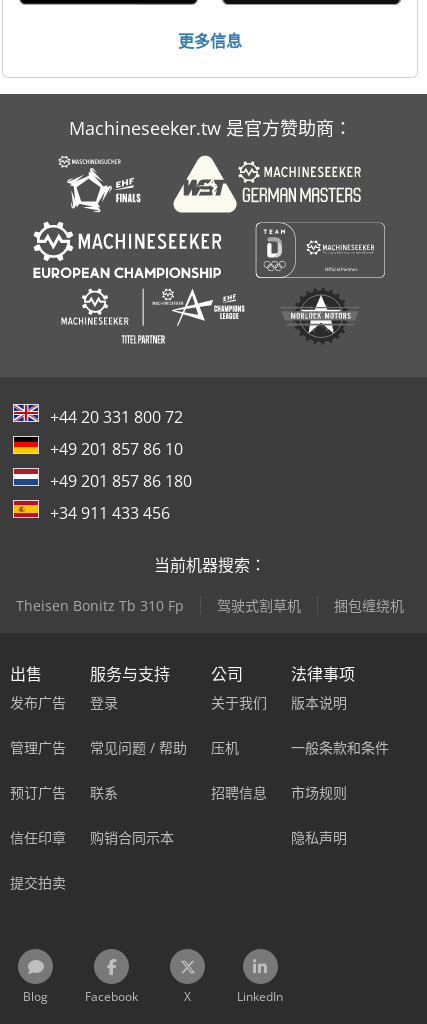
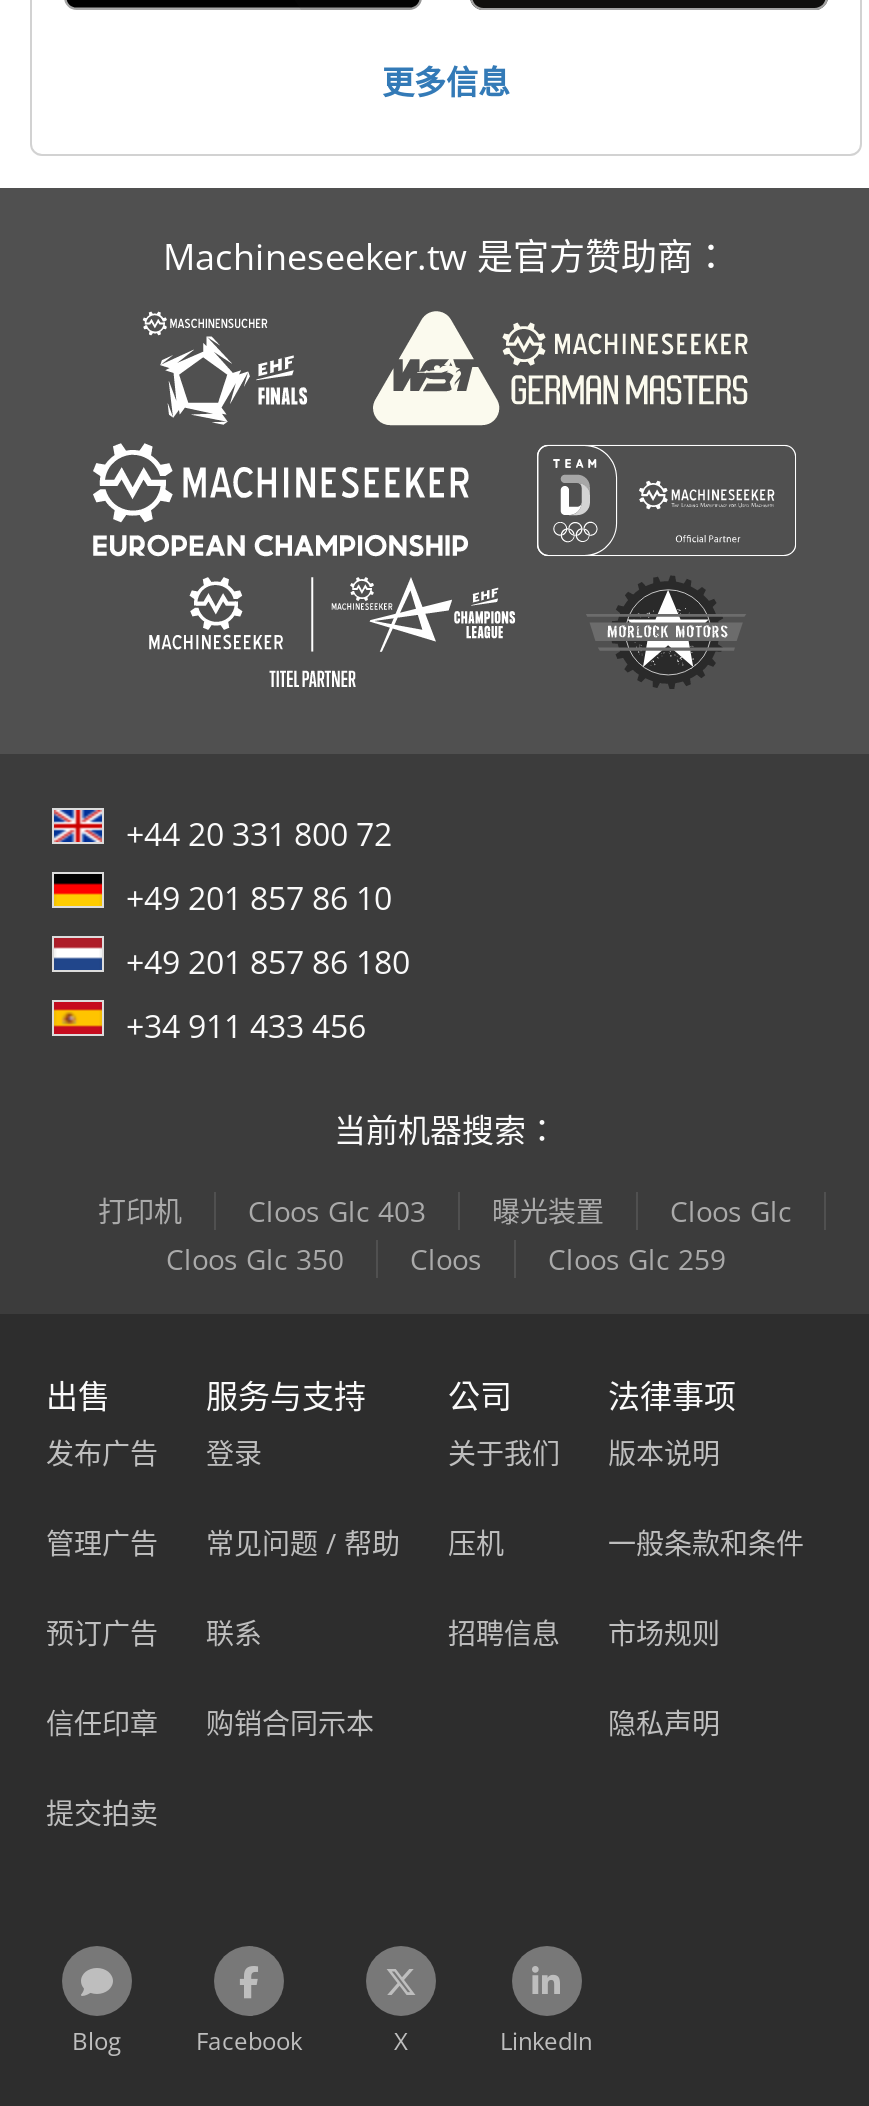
- Theisen Bonitz Tb 310 Fp
- 驾驶式割草机
- 捆包缠绕机
+ 打印机
+ Cloos Glc 403
+ 曝光装置
+ Cloos Glc
+ Cloos Glc 350
+ Cloos
+ Cloos Glc 259
